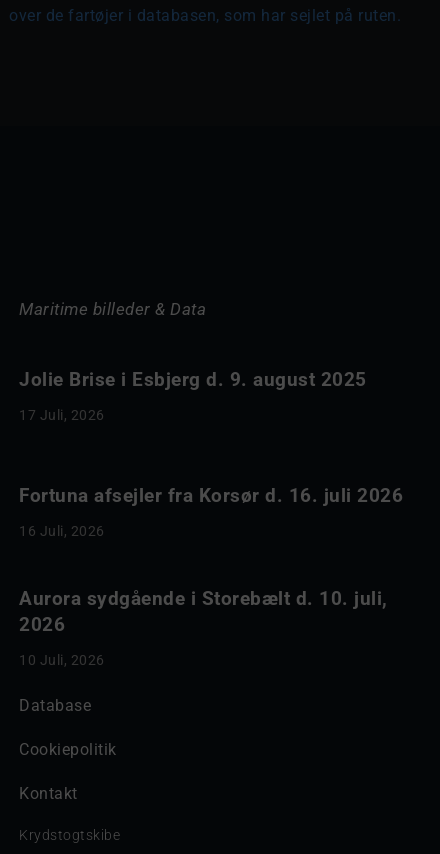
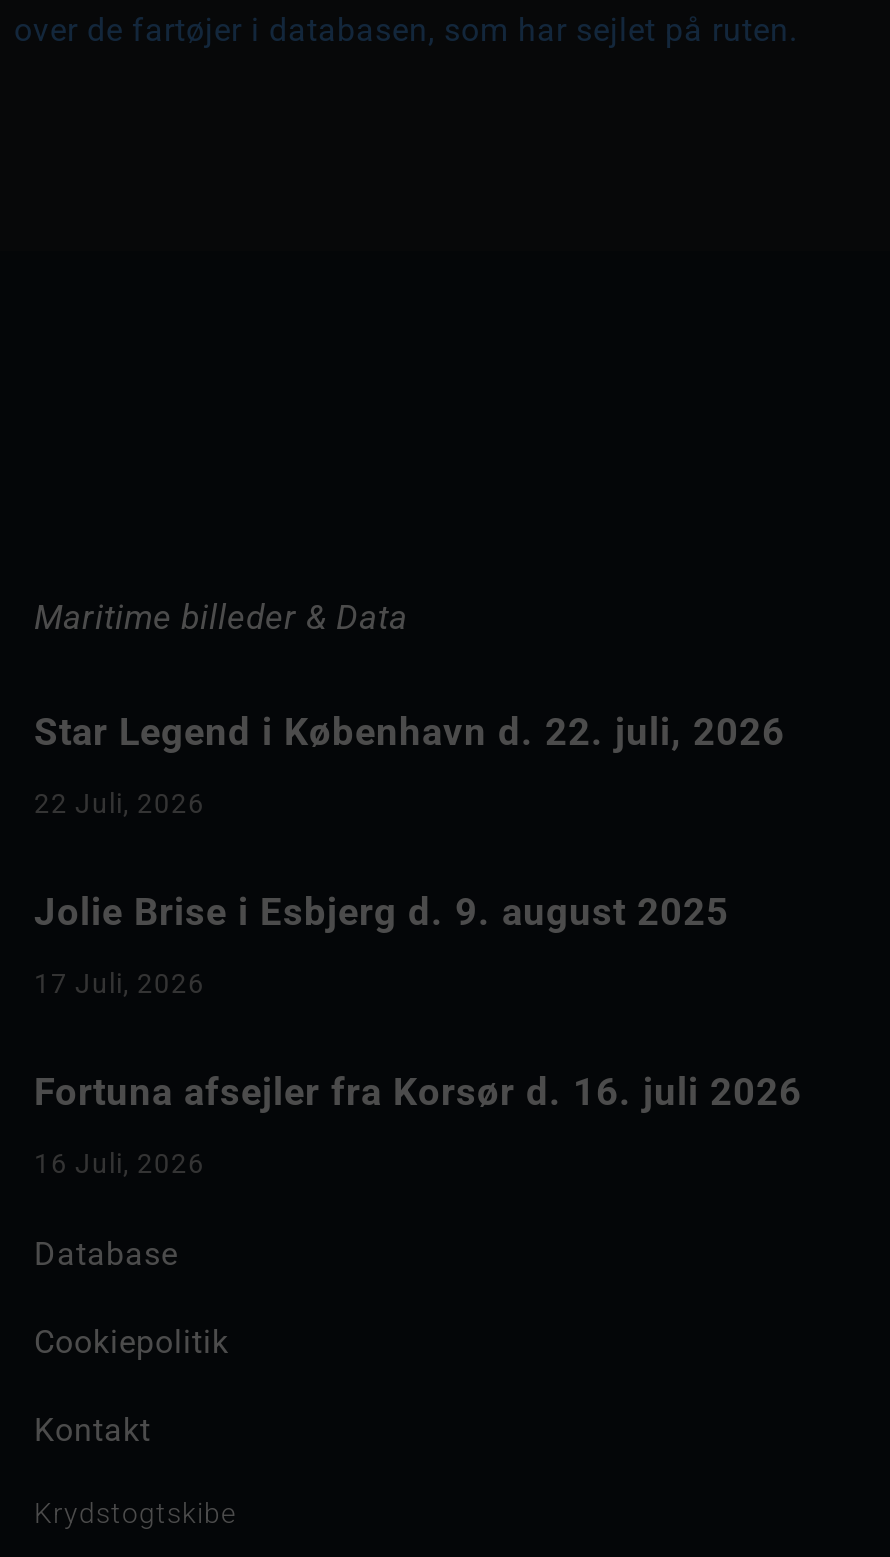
+ Star Legend i København d. 22. juli, 2026
+ 22 Juli, 2026

moved down: Jolie Brise i Esbjerg d. 9. august 2025 | 17 Juli, 2026

moved down: Fortuna afsejler fra Korsør d. 16. juli 2026 | 16 Juli, 2026

- Aurora sydgående i Storebælt d. 10. juli,
- 2026
- 10 Juli, 2026
